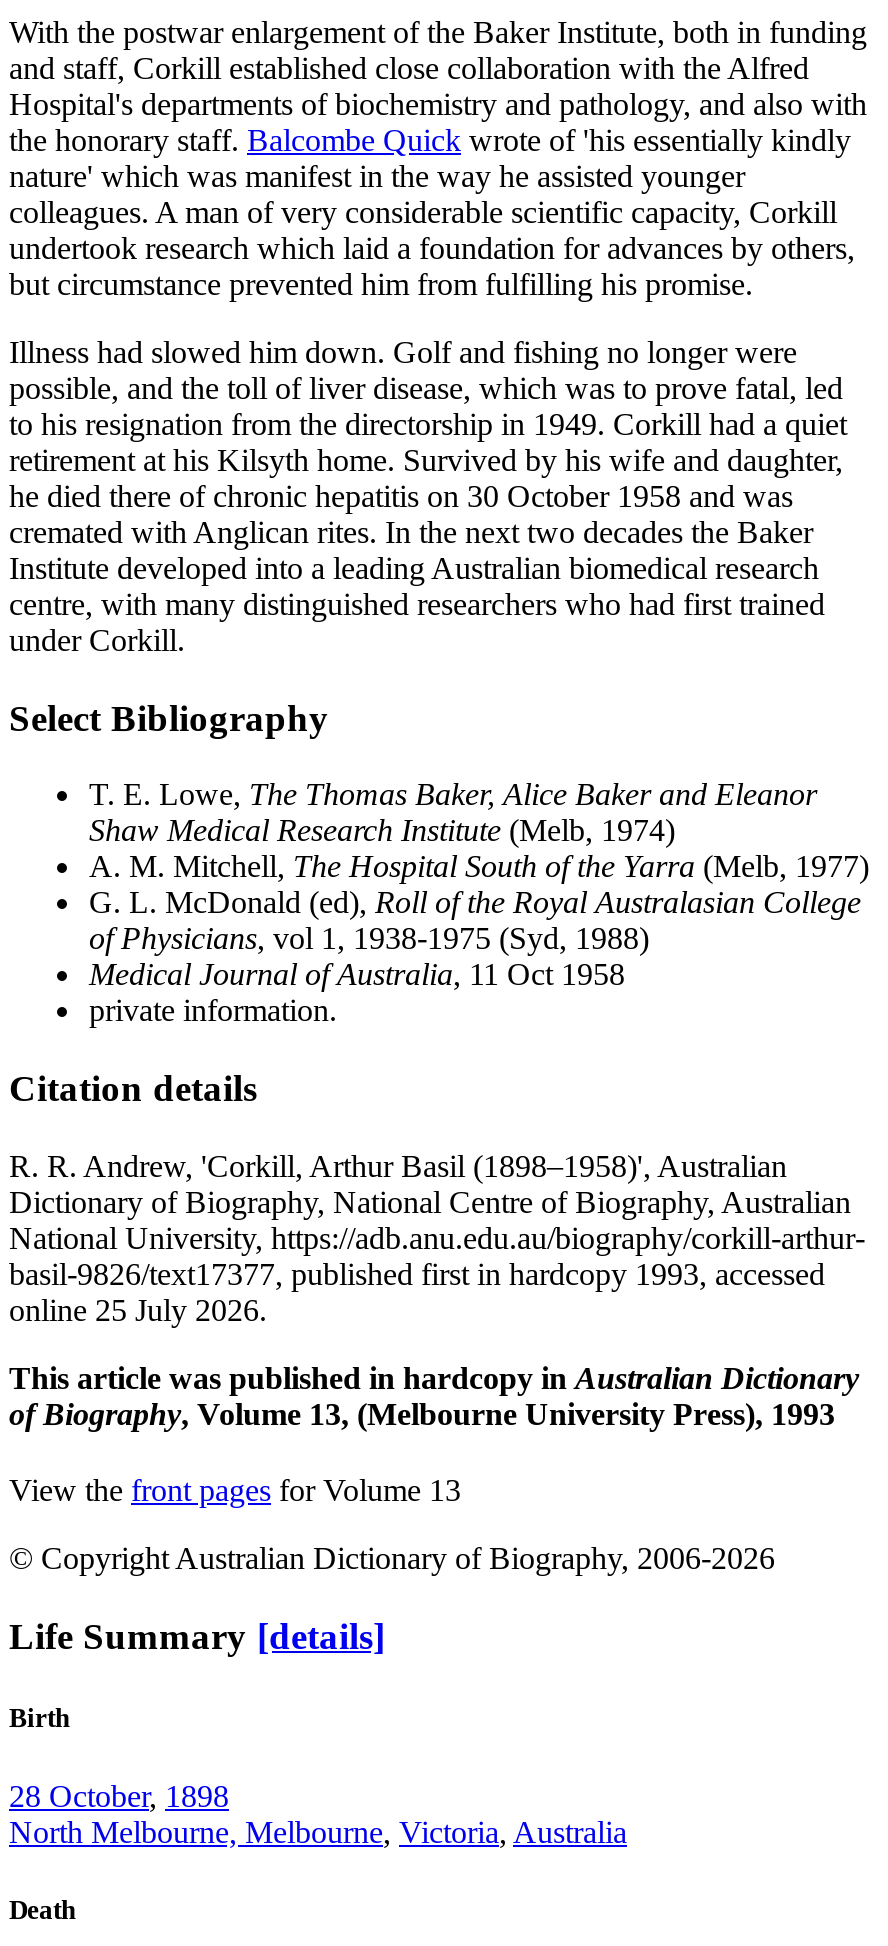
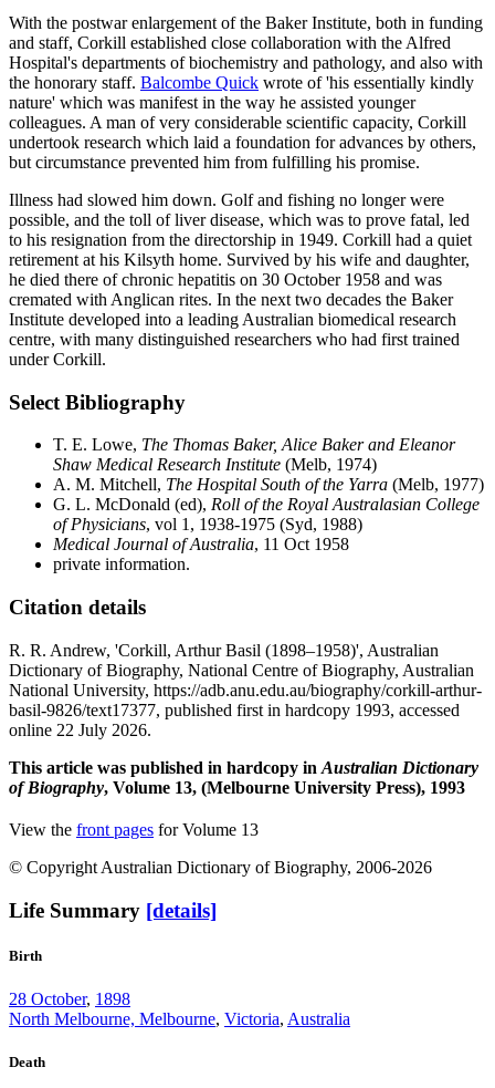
- online 25 July 2026.
+ online 22 July 2026.
